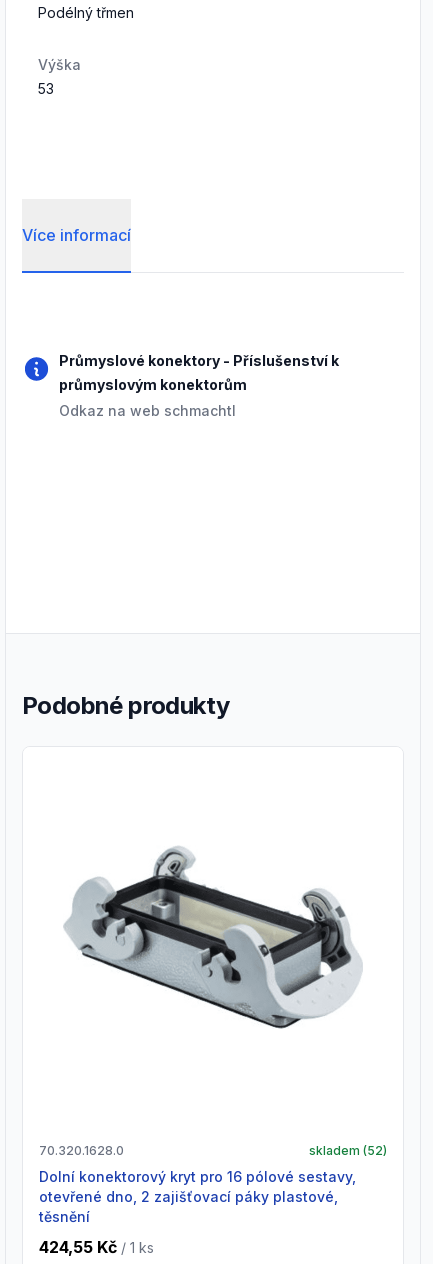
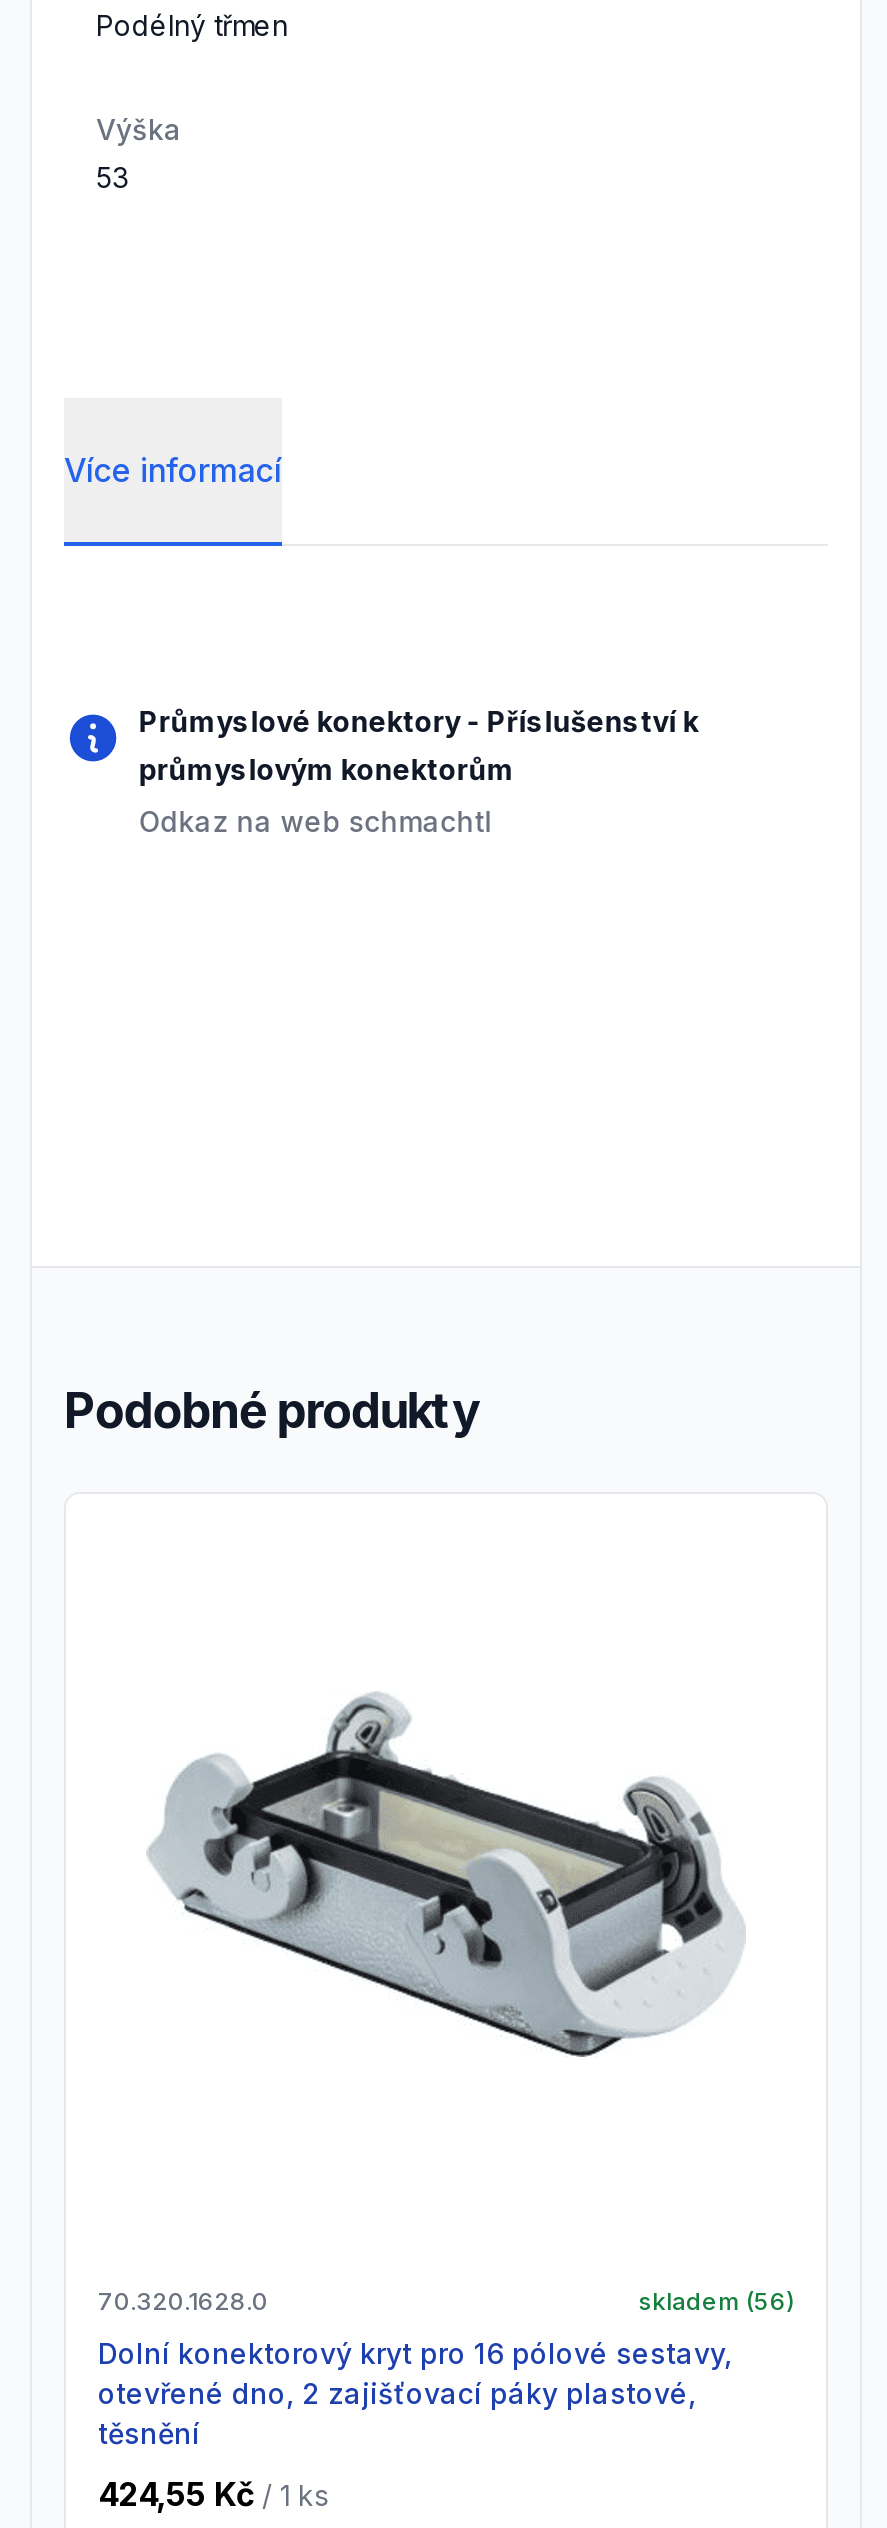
- skladem (52)
+ skladem (56)
